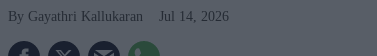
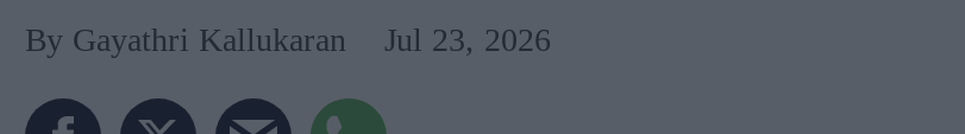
- Gayathri Kallukaran Jul 14, 2026
+ Gayathri Kallukaran Jul 23, 2026
